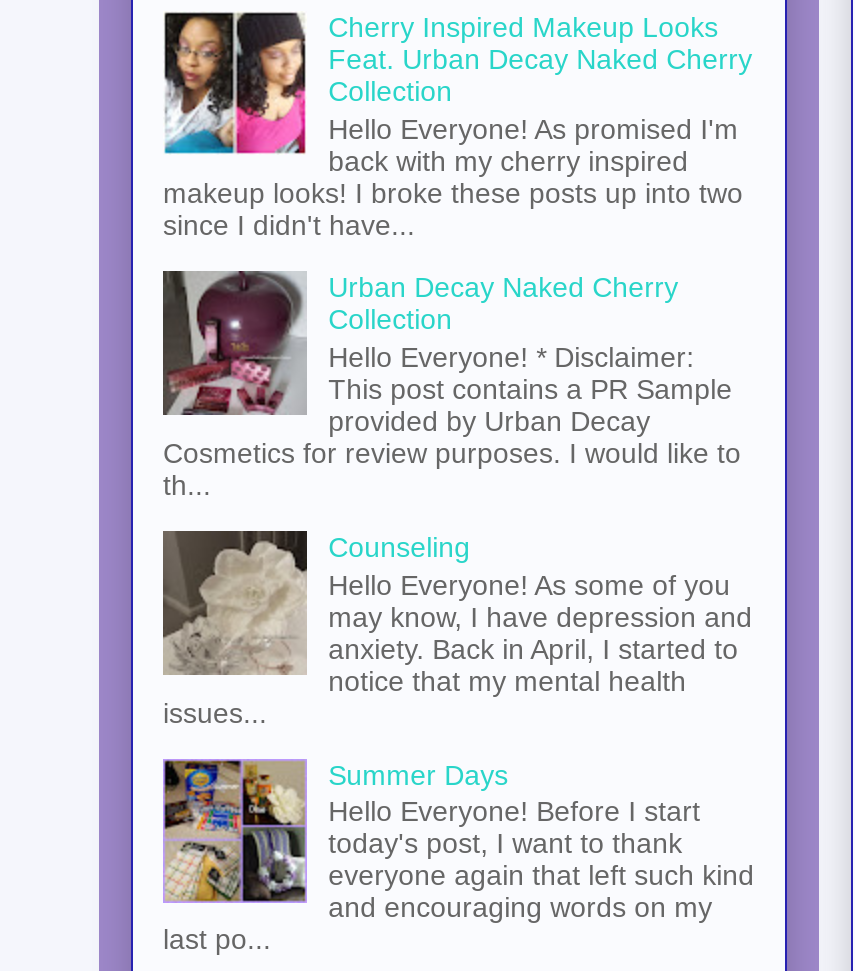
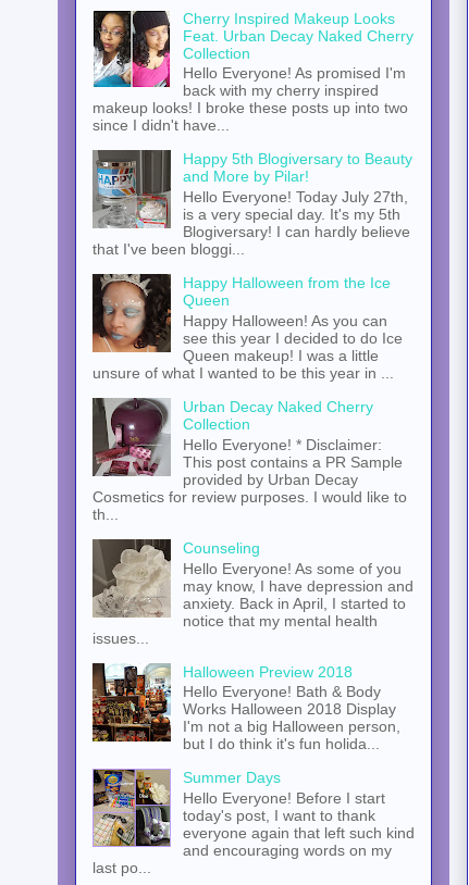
+ [image]

+ [image]
+ Happy 5th Blogiversary to Beauty
+ and More by Pilar!
+ Hello Everyone! Today July 27th,
+ is a very special day. It's my 5th
+ Blogiversary! I can hardly believe
+ that I've been bloggi...
+ Happy Halloween from the Ice
+ Queen
+ Happy Halloween! As you can
+ see this year I decided to do Ice
+ Queen makeup! I was a little
+ unsure of what I wanted to be this year in ...

+ [image]
+ Halloween Preview 2018
+ Hello Everyone! Bath & Body
+ Works Halloween 2018 Display
+ I'm not a big Halloween person,
+ but I do think it's fun holida...
